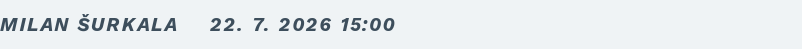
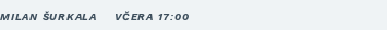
- MILAN ŠURKALA 22. 7. 2026 15:00
+ MILAN ŠURKALA VČERA 17:00
